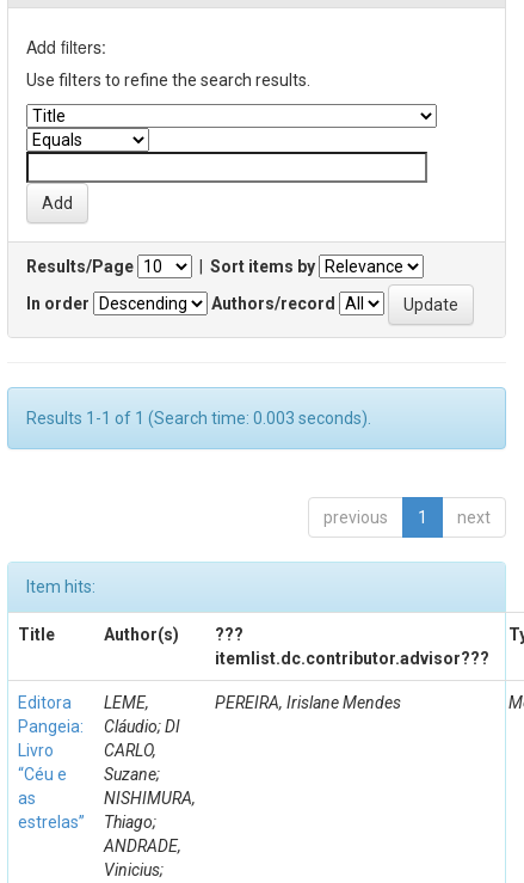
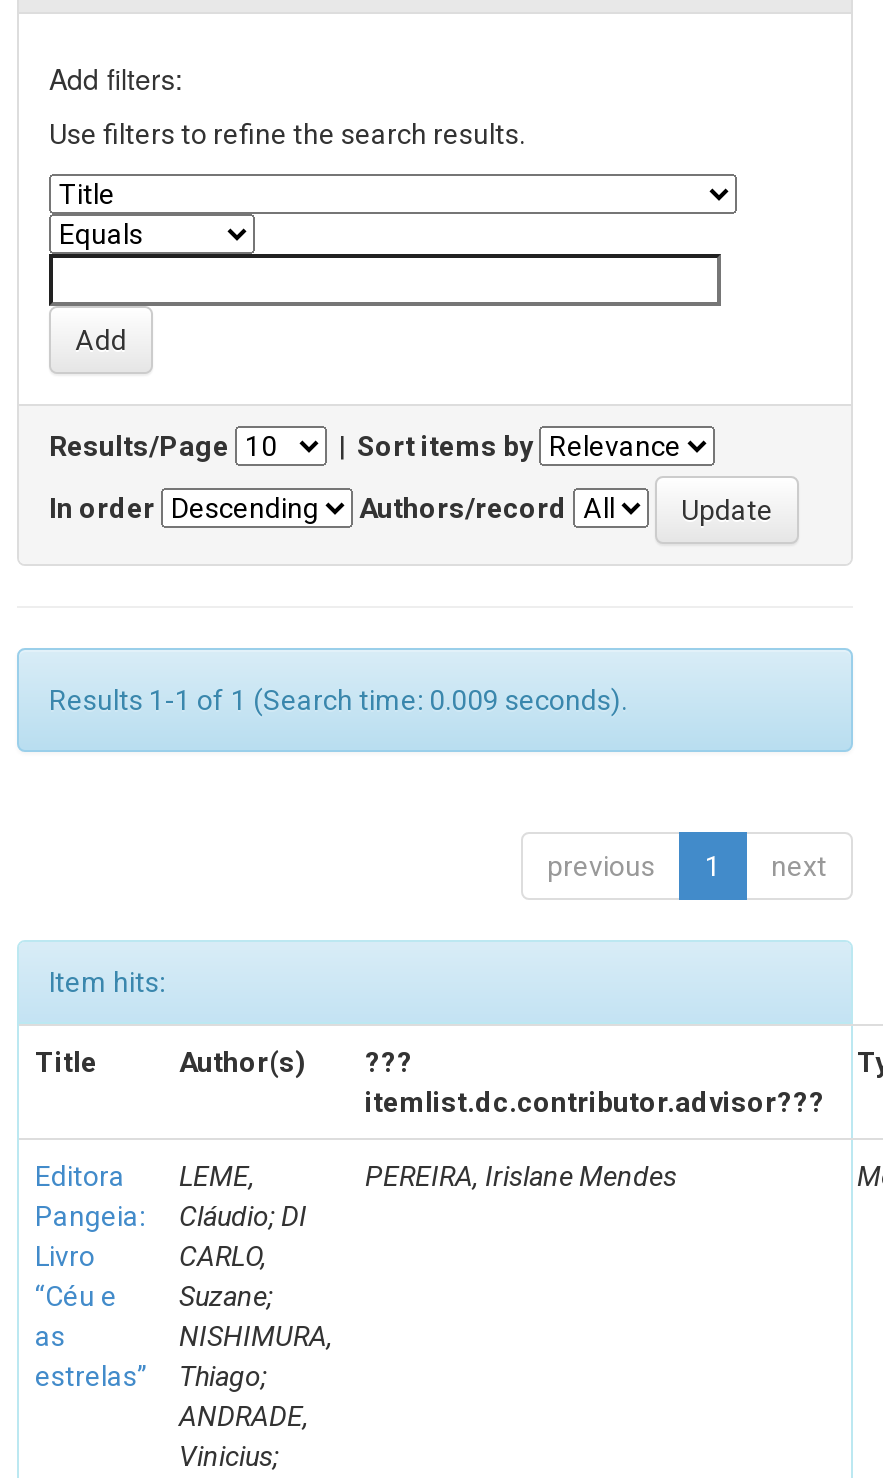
- Results 1-1 of 1 (Search time: 0.003 seconds).
+ Results 1-1 of 1 (Search time: 0.009 seconds).
